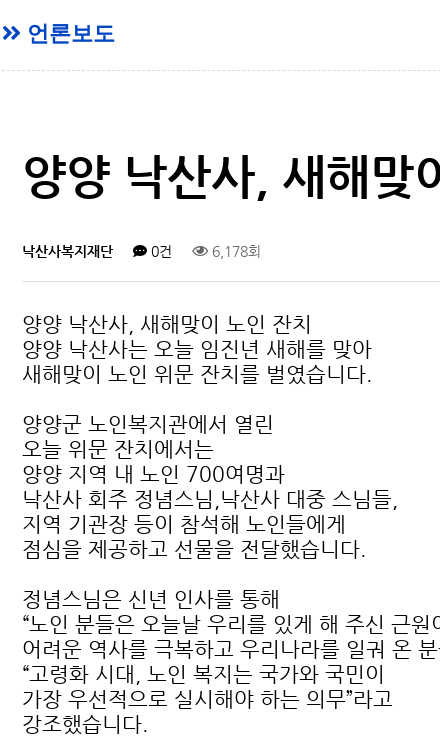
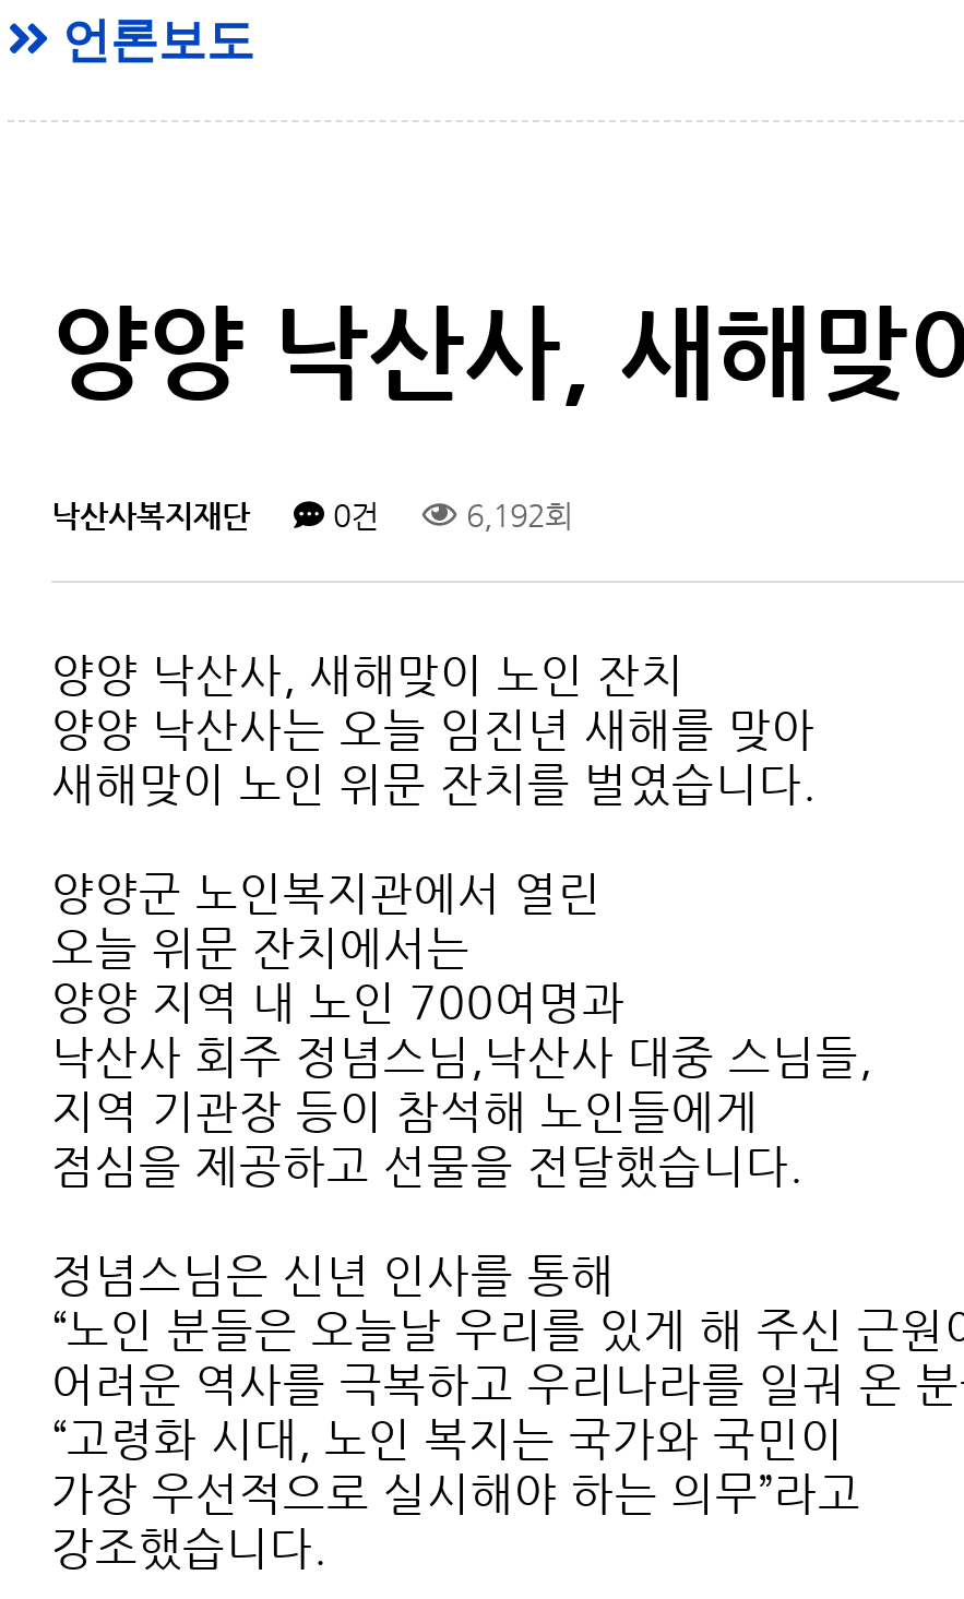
- 6,178회
+ 6,192회
